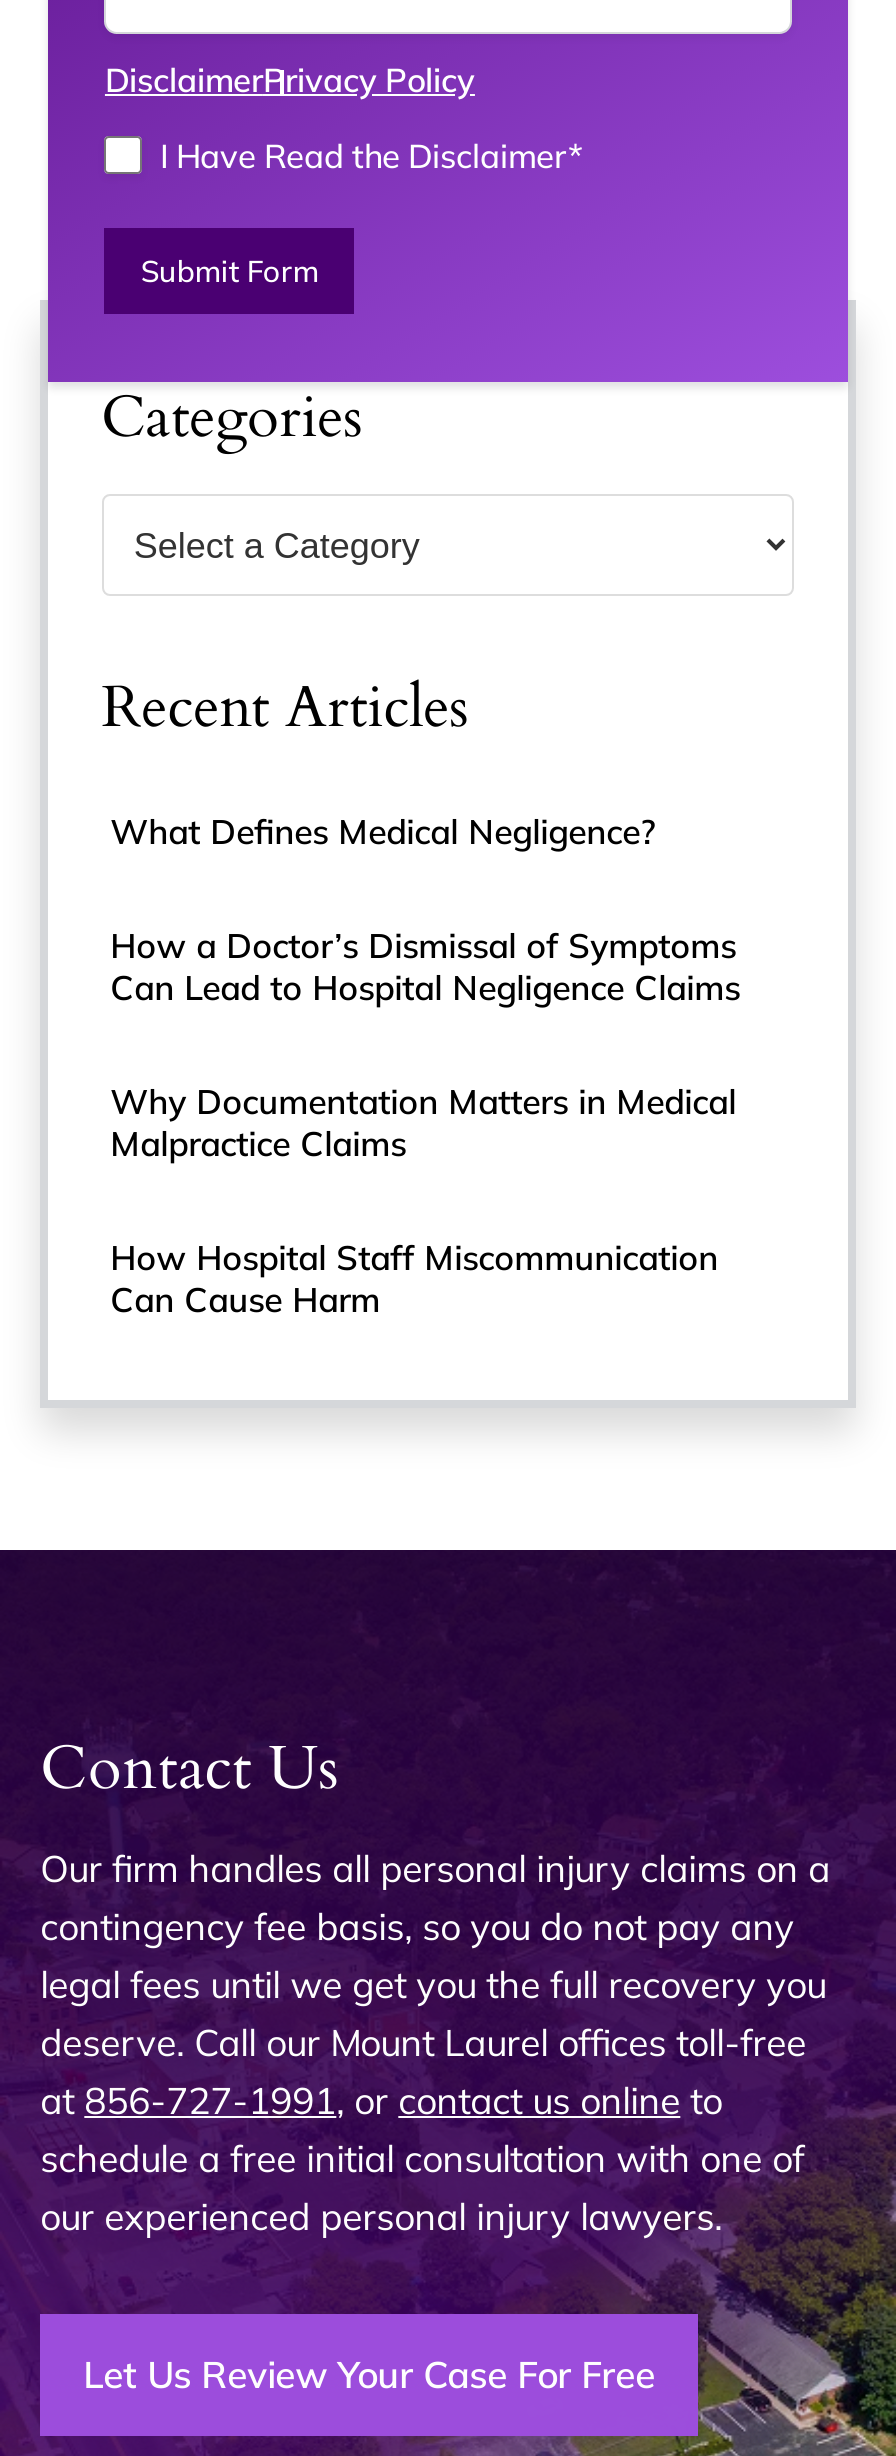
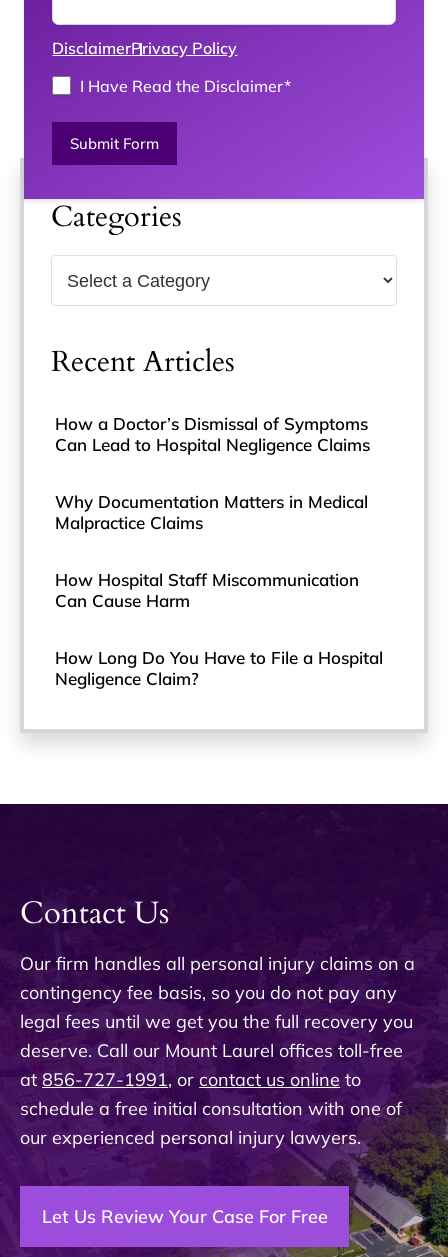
- What Defines Medical Negligence?

moved up: How a Doctor’s Dismissal of Symptoms | Can Lead to Hospital Negligence Claims | Why Documentation Matters in Medical | Malpractice Claims | How Hospital Staff Miscommunication | Can Cause Harm

+ How Long Do You Have to File a Hospital
+ Negligence Claim?
